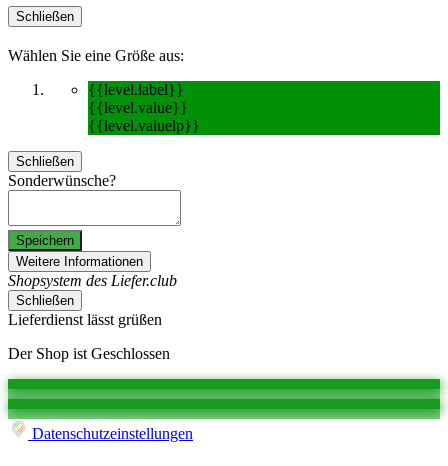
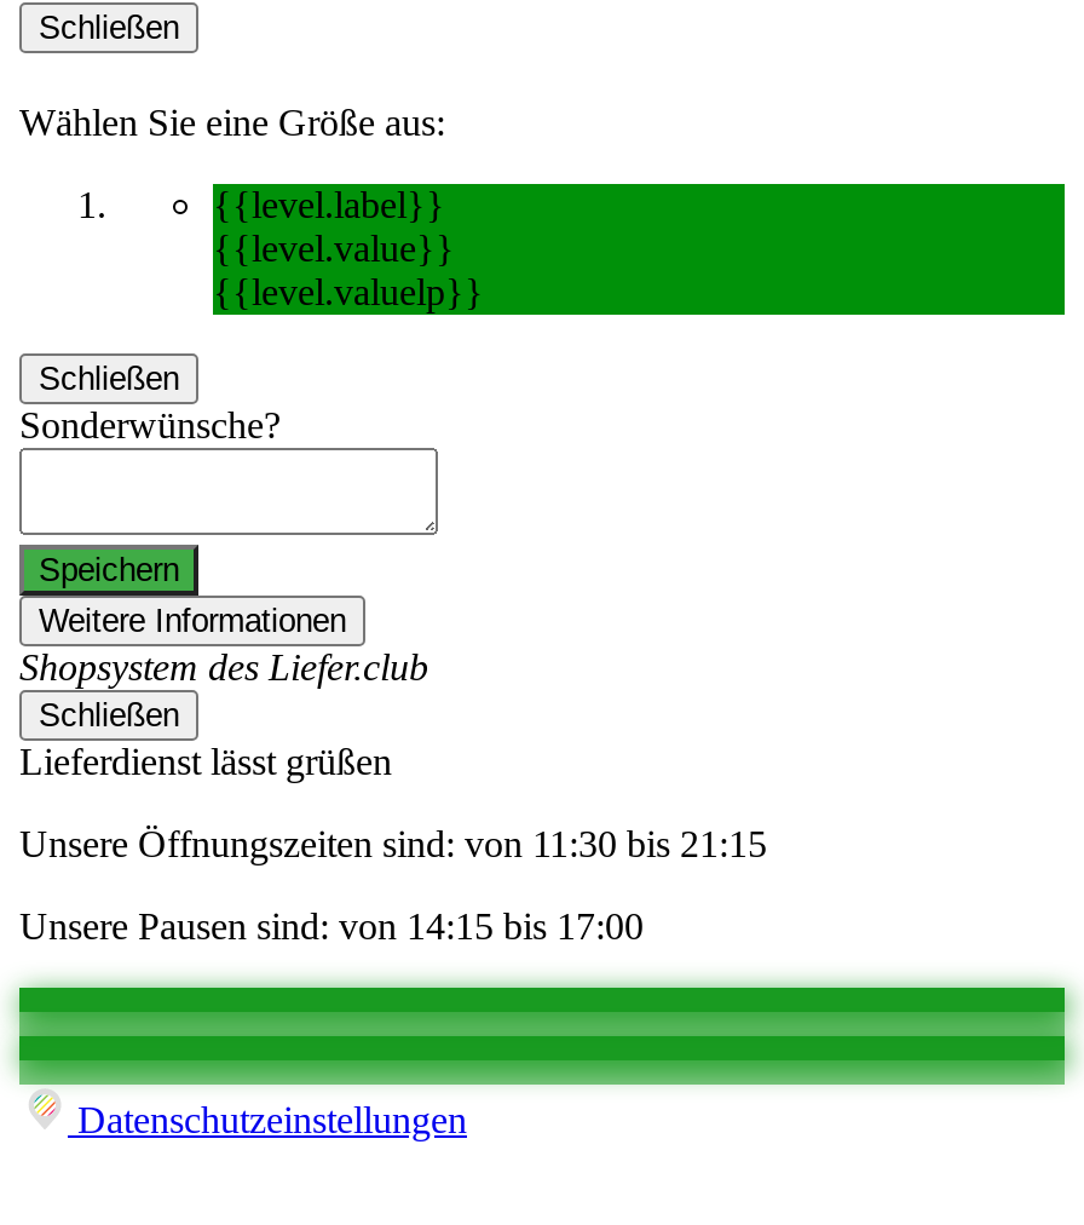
- Der Shop ist Geschlossen
+ Unsere Öffnungszeiten sind: von 11:30 bis 21:15
+ Unsere Pausen sind: von 14:15 bis 17:00
